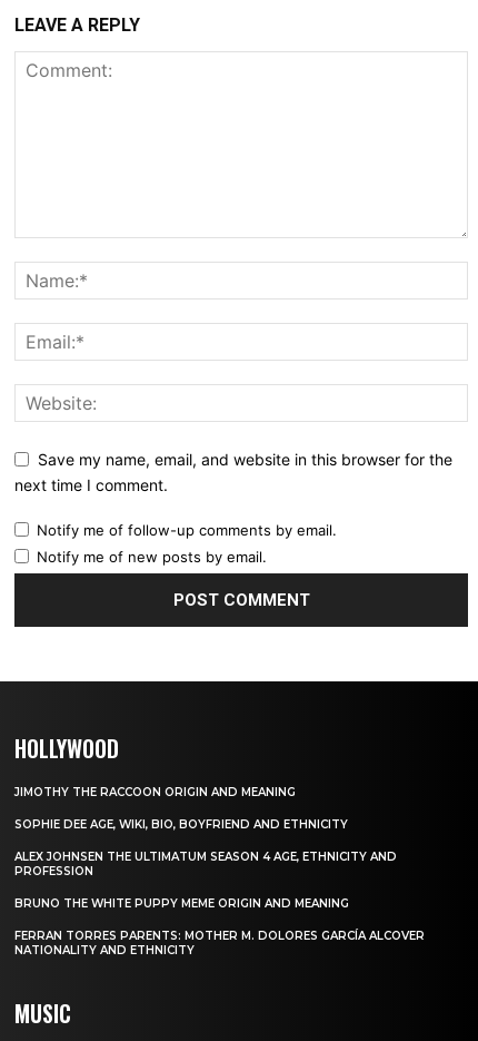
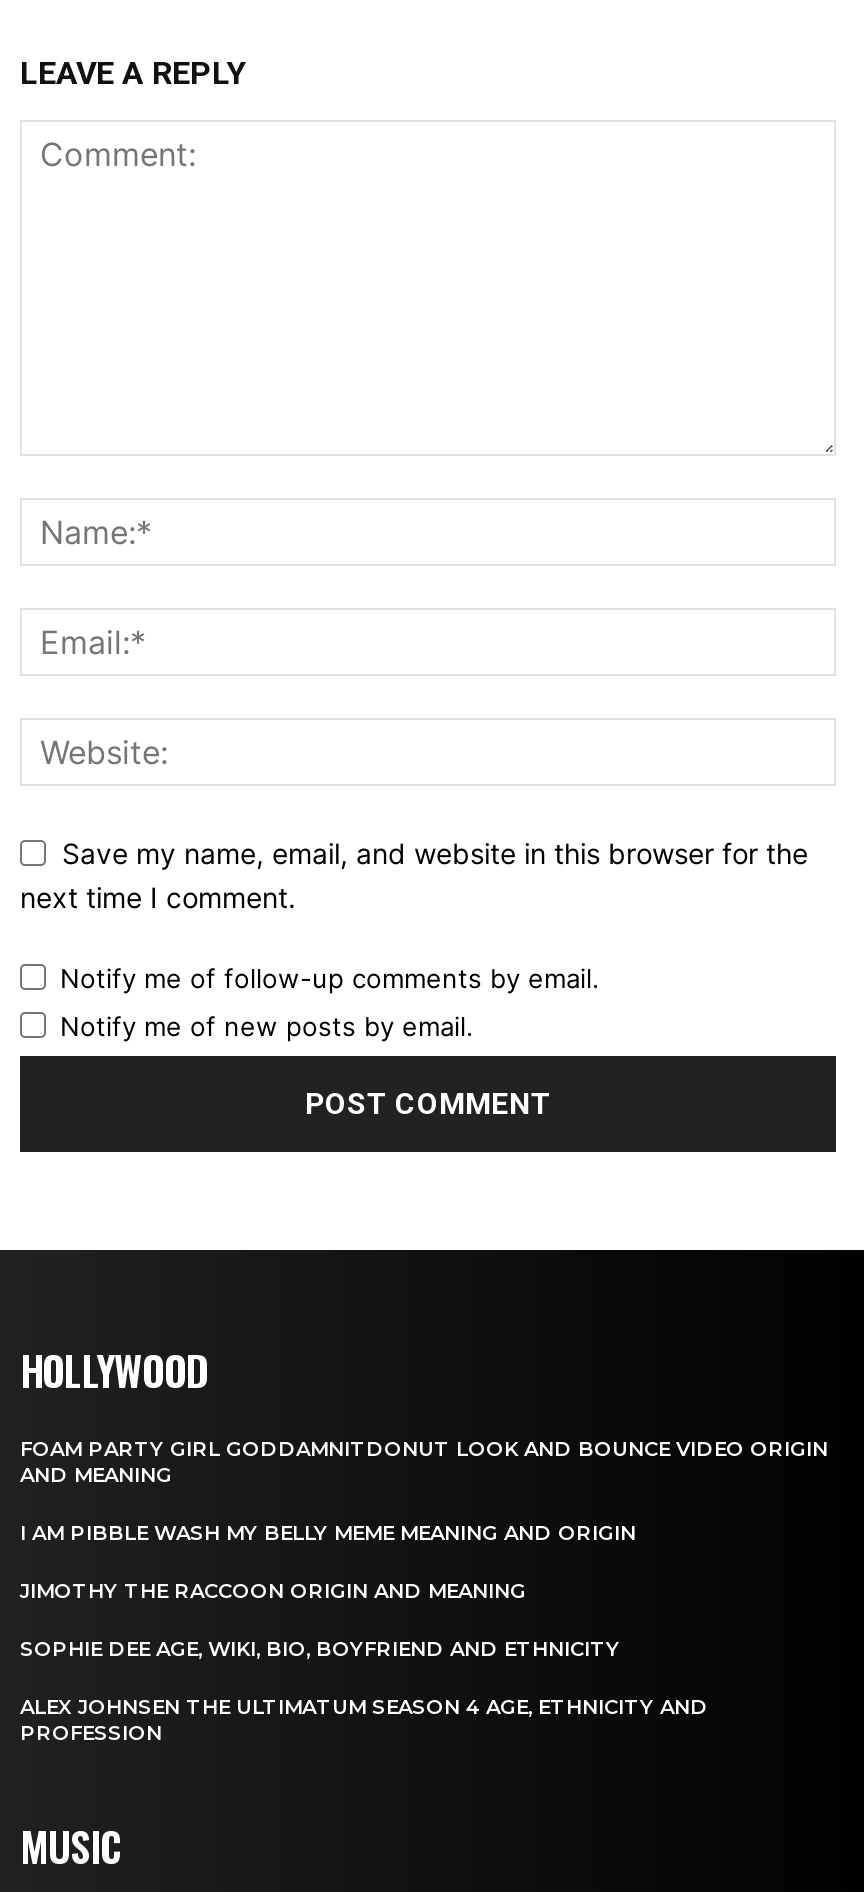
+ FOAM PARTY GIRL GODDAMNITDONUT LOOK AND BOUNCE VIDEO ORIGIN
+ AND MEANING
+ I AM PIBBLE WASH MY BELLY MEME MEANING AND ORIGIN

moved down: JIMOTHY THE RACCOON ORIGIN AND MEANING | SOPHIE DEE AGE, WIKI, BIO, BOYFRIEND AND ETHNICITY | ALEX JOHNSEN THE ULTIMATUM SEASON 4 AGE, ETHNICITY AND | PROFESSION

- BRUNO THE WHITE PUPPY MEME ORIGIN AND MEANING
- FERRAN TORRES PARENTS: MOTHER M. DOLORES GARCÍA ALCOVER
- NATIONALITY AND ETHNICITY
